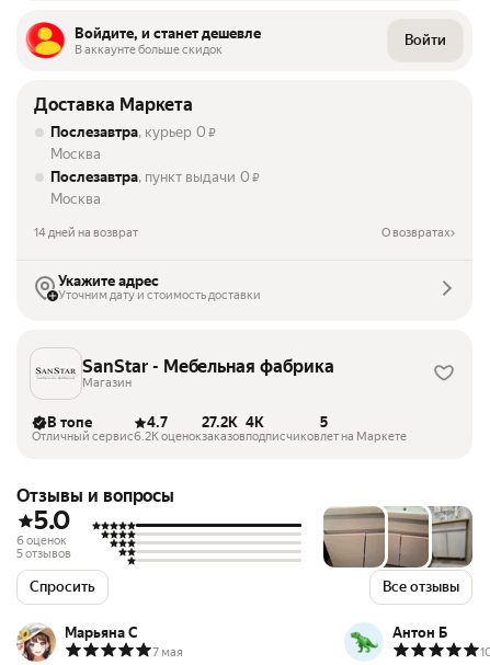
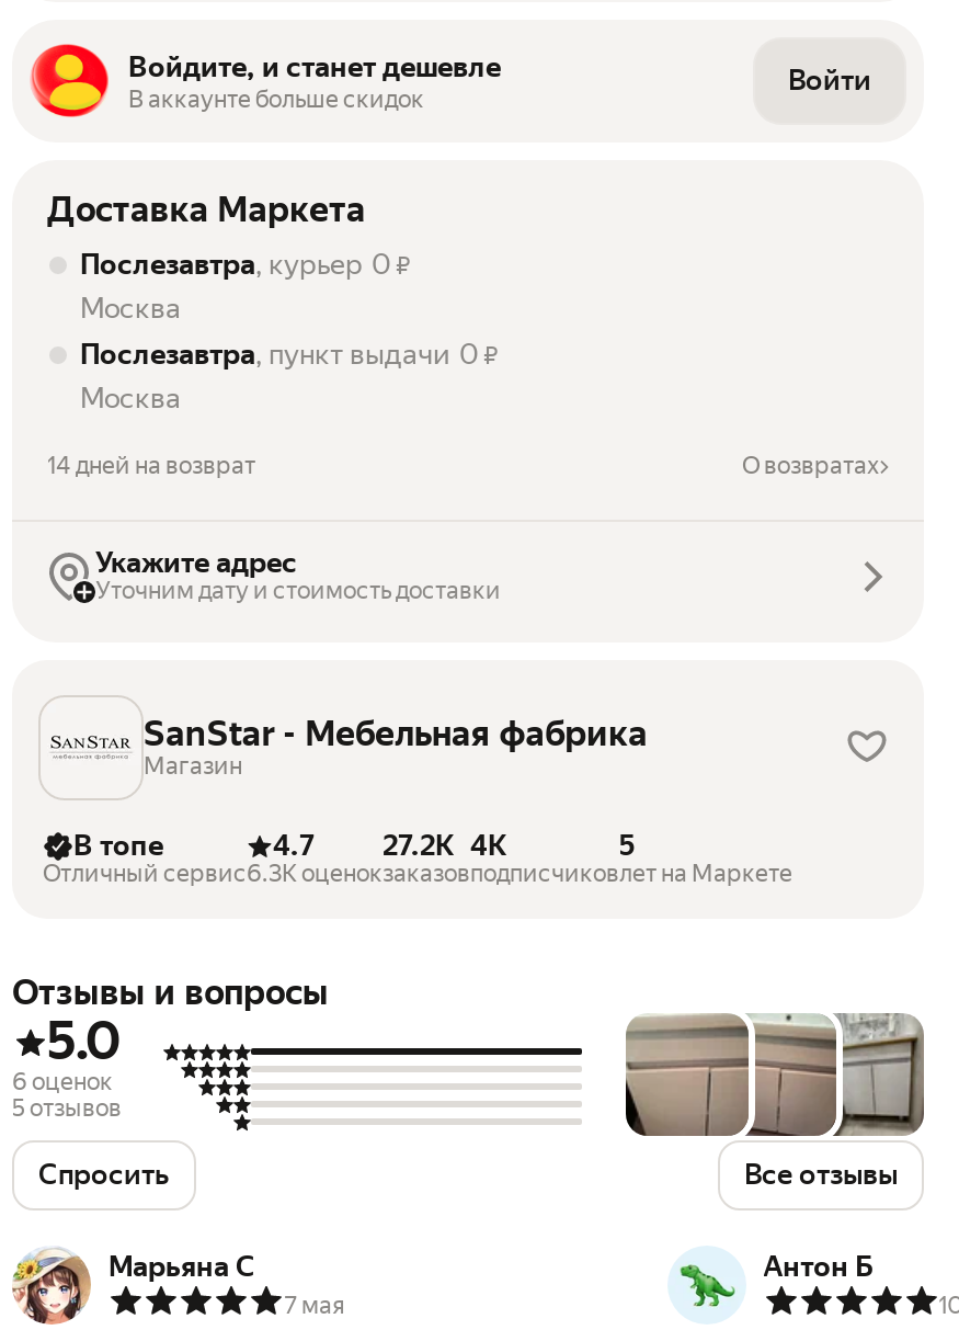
- 6.2K оценок
+ 6.3K оценок
